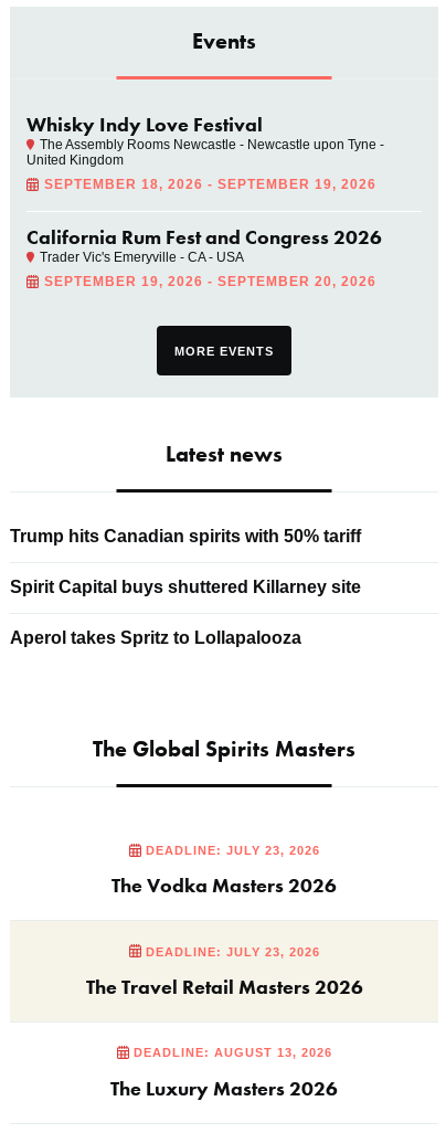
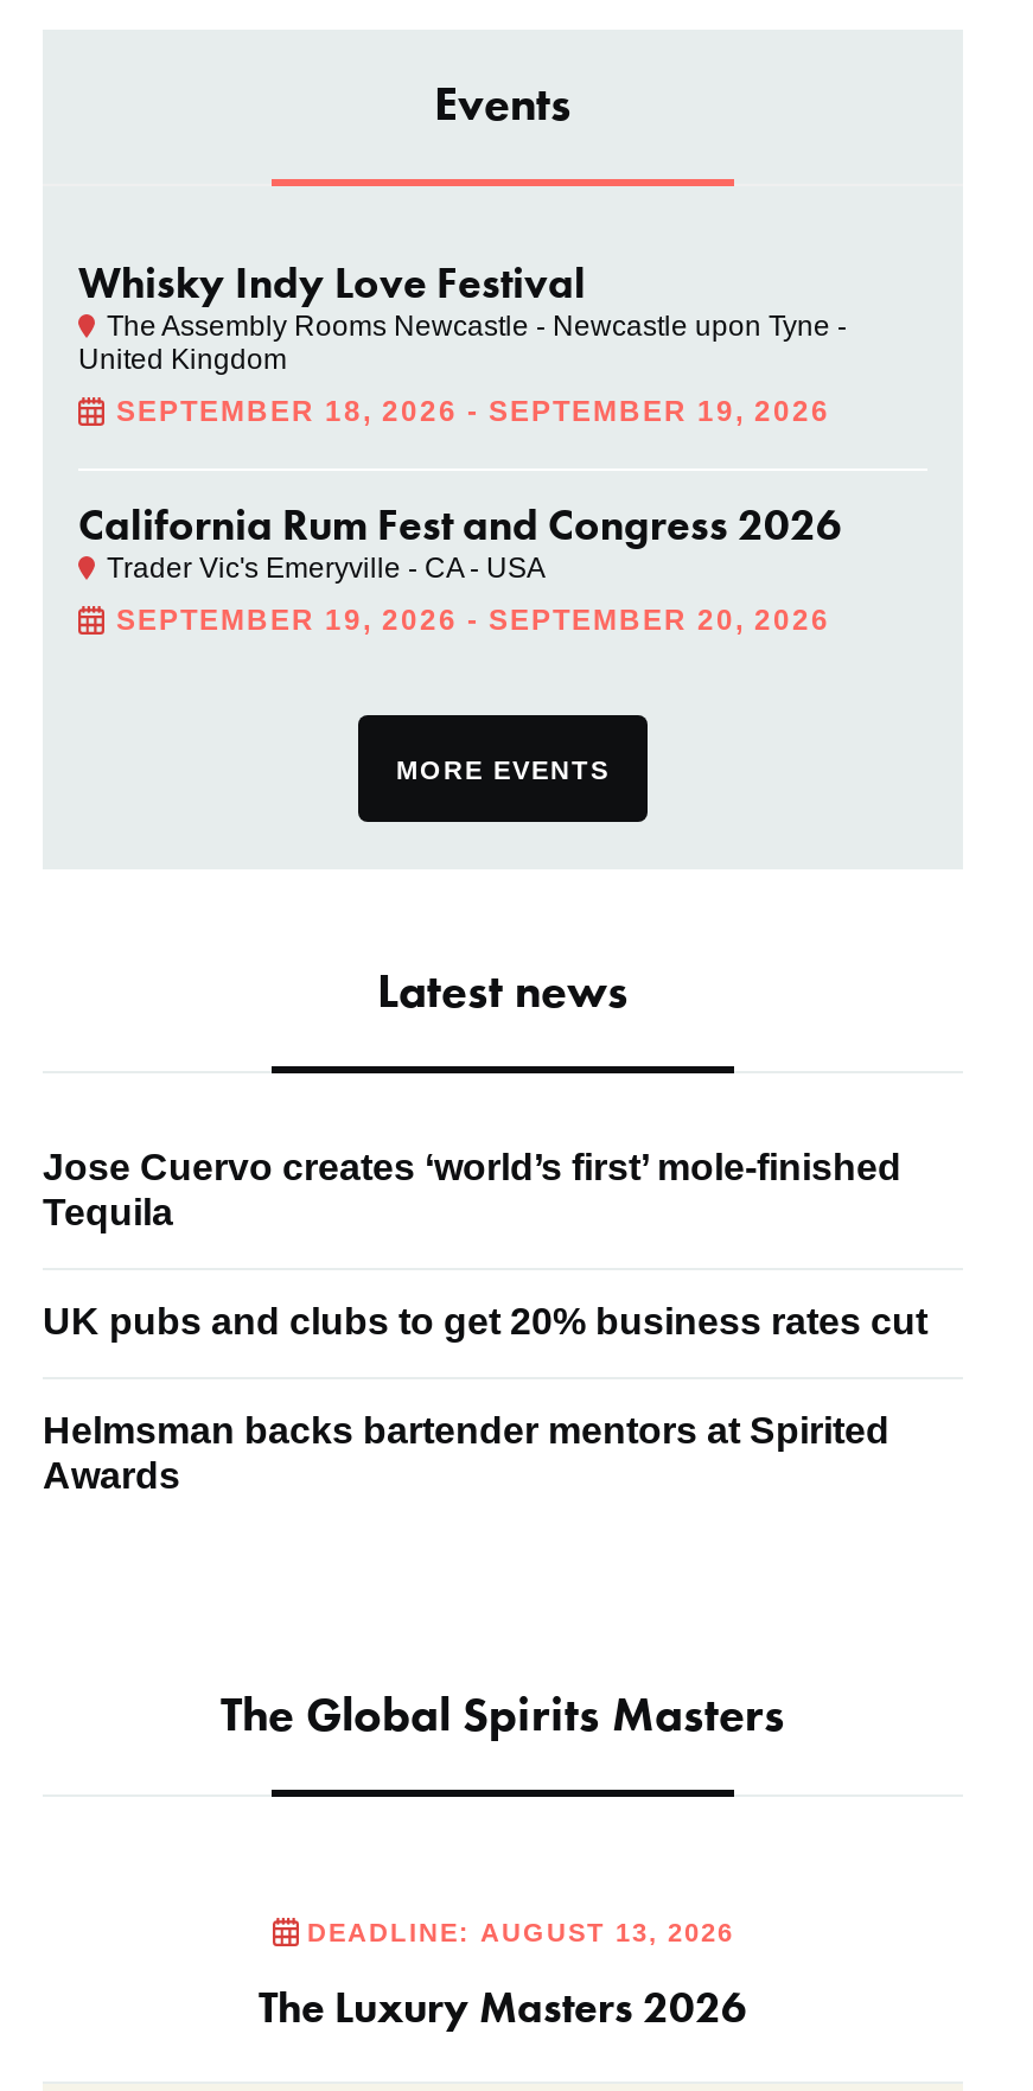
- Trump hits Canadian spirits with 50% tariff
+ Jose Cuervo creates ‘world’s first’ mole-finished
+ Tequila

- Spirit Capital buys shuttered Killarney site
+ UK pubs and clubs to get 20% business rates cut

- Aperol takes Spritz to Lollapalooza
+ Helmsman backs bartender mentors at Spirited
+ Awards

moved down: The Global Spirits Masters

- DEADLINE: JULY 23, 2026
- The Vodka Masters 2026
- DEADLINE: JULY 23, 2026
- The Travel Retail Masters 2026
